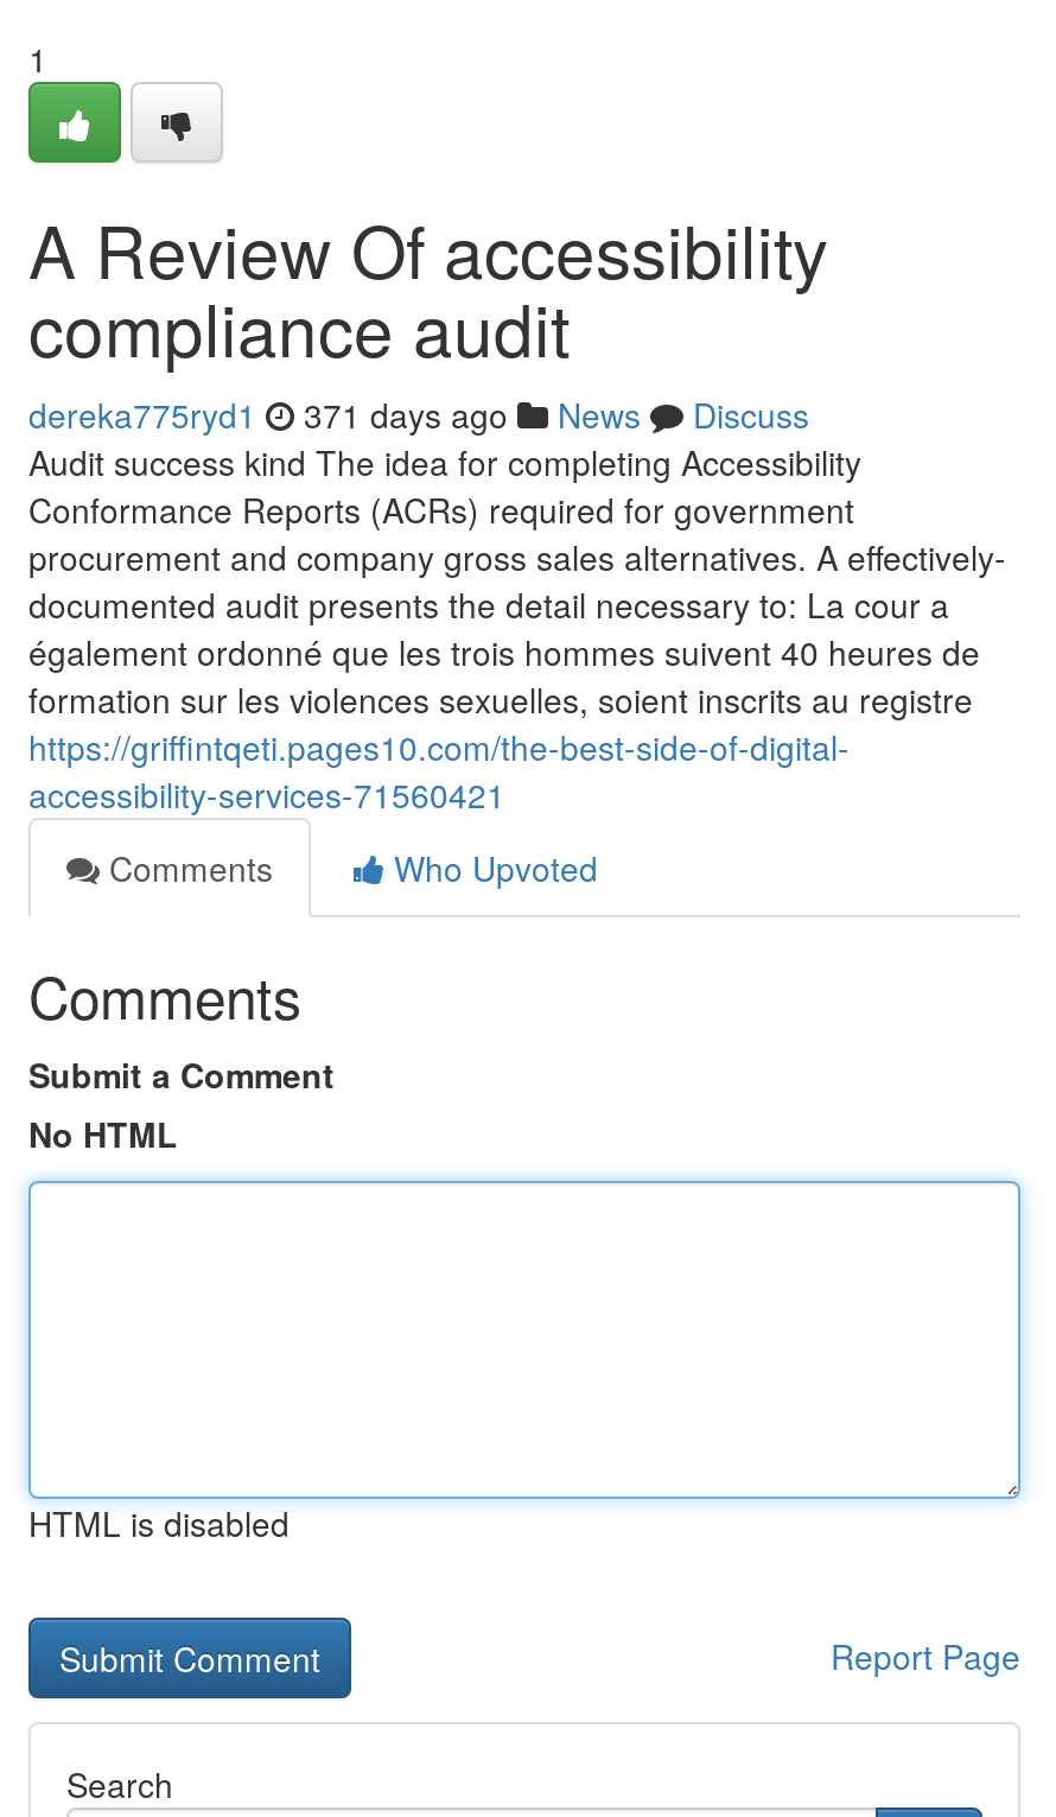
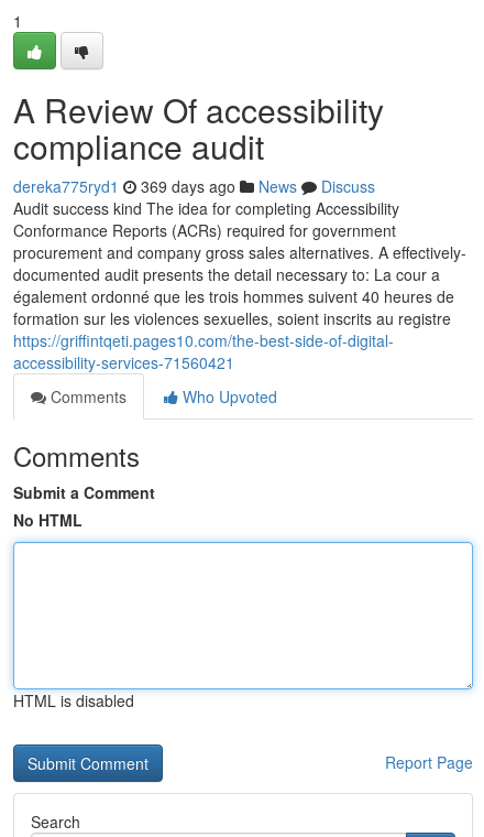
- dereka775ryd1 371 days ago News Discuss
+ dereka775ryd1 369 days ago News Discuss
